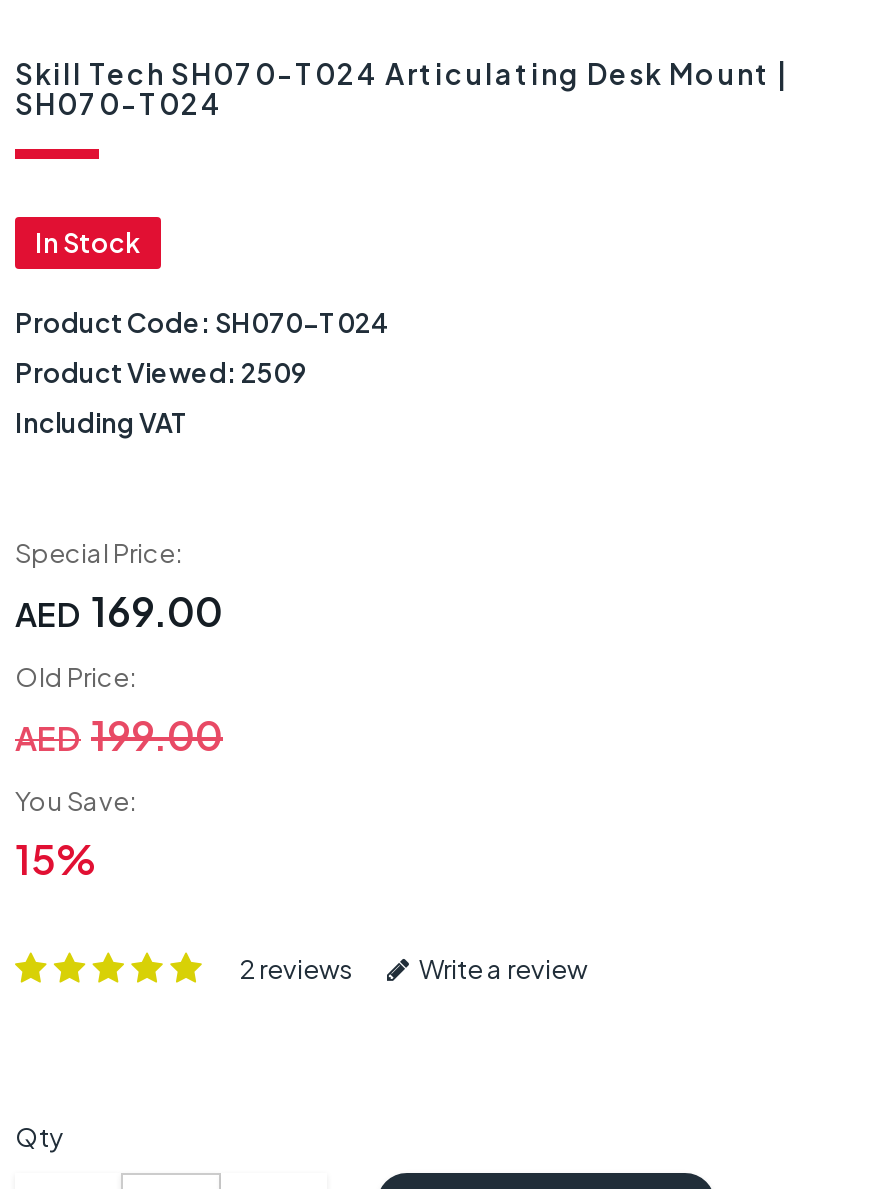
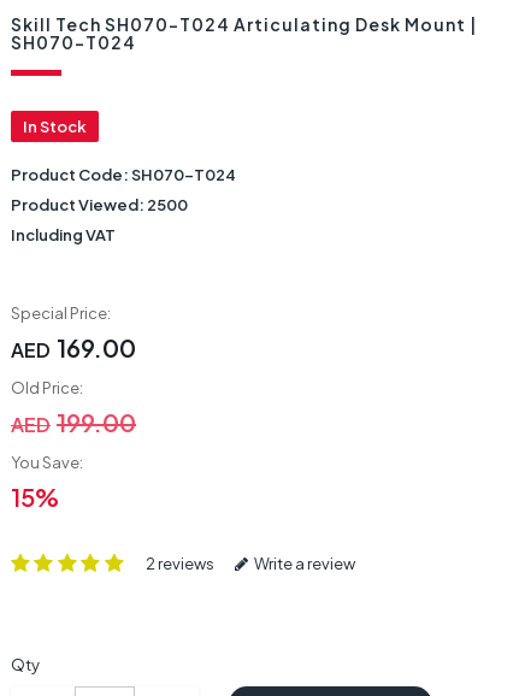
- Product Viewed: 2509
+ Product Viewed: 2500
